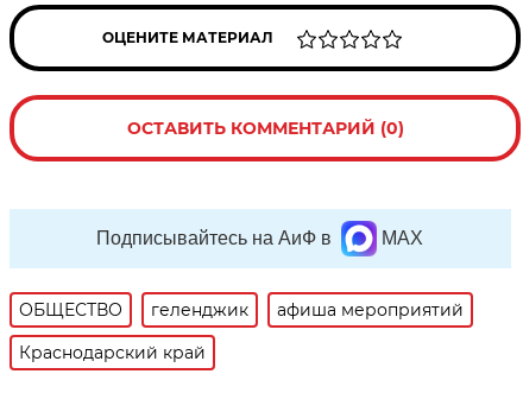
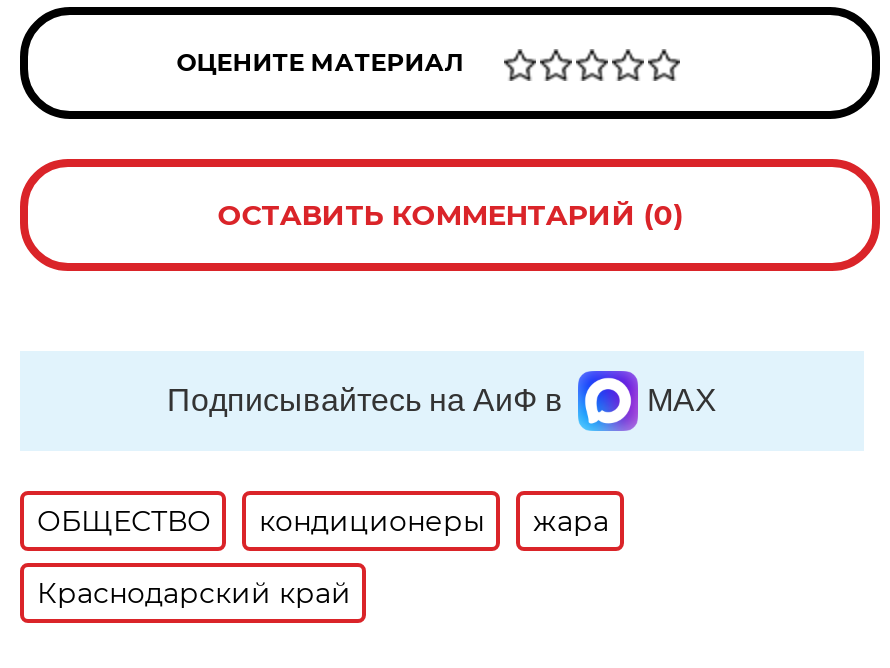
- геленджик
- афиша мероприятий
+ кондиционеры
+ жара
